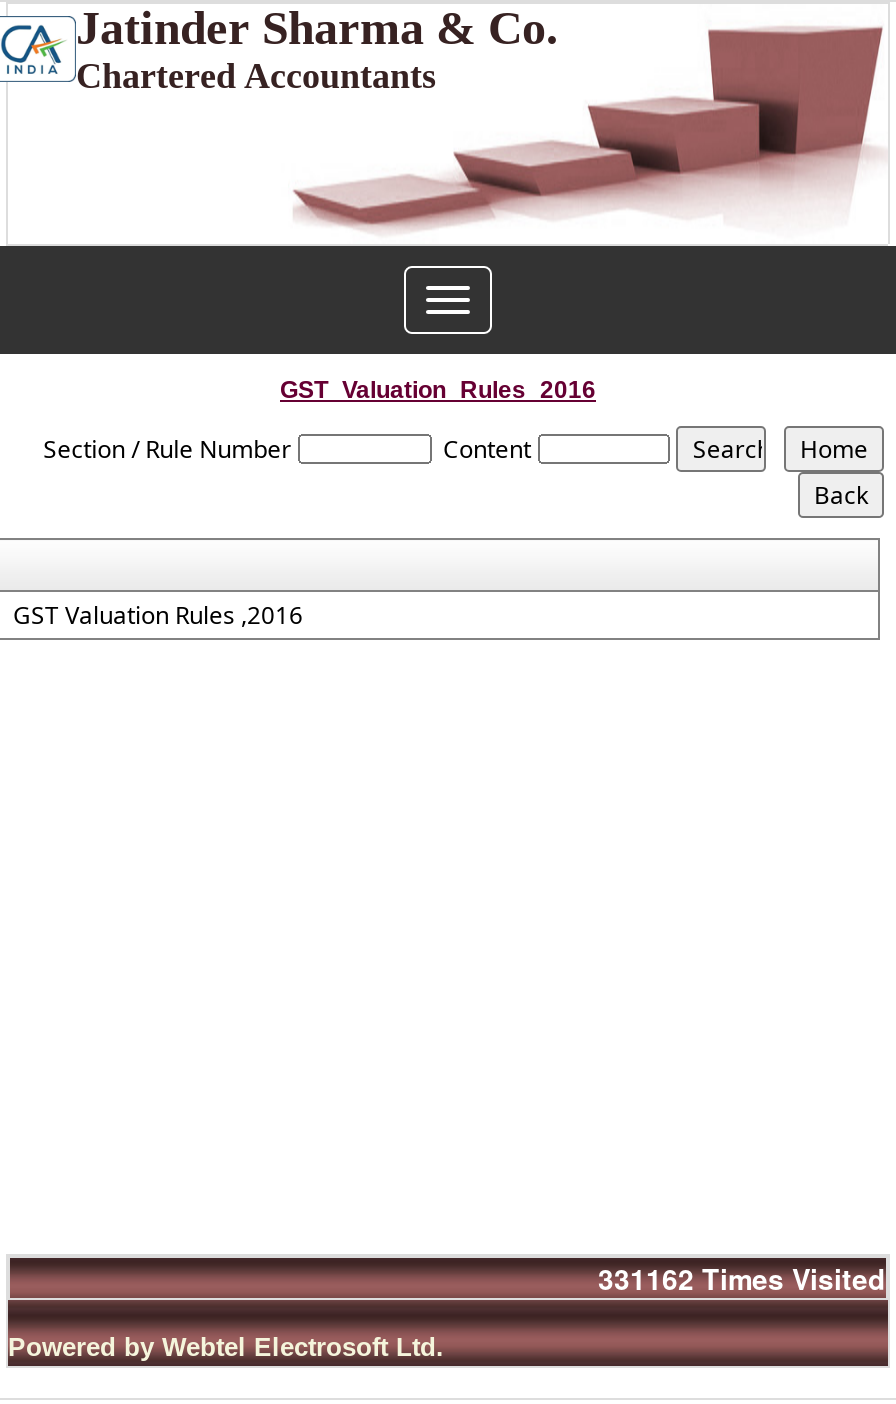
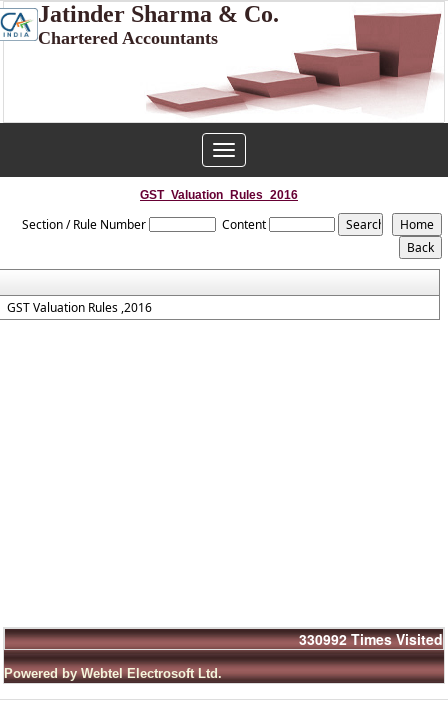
- 331162 Times Visited
+ 330992 Times Visited
